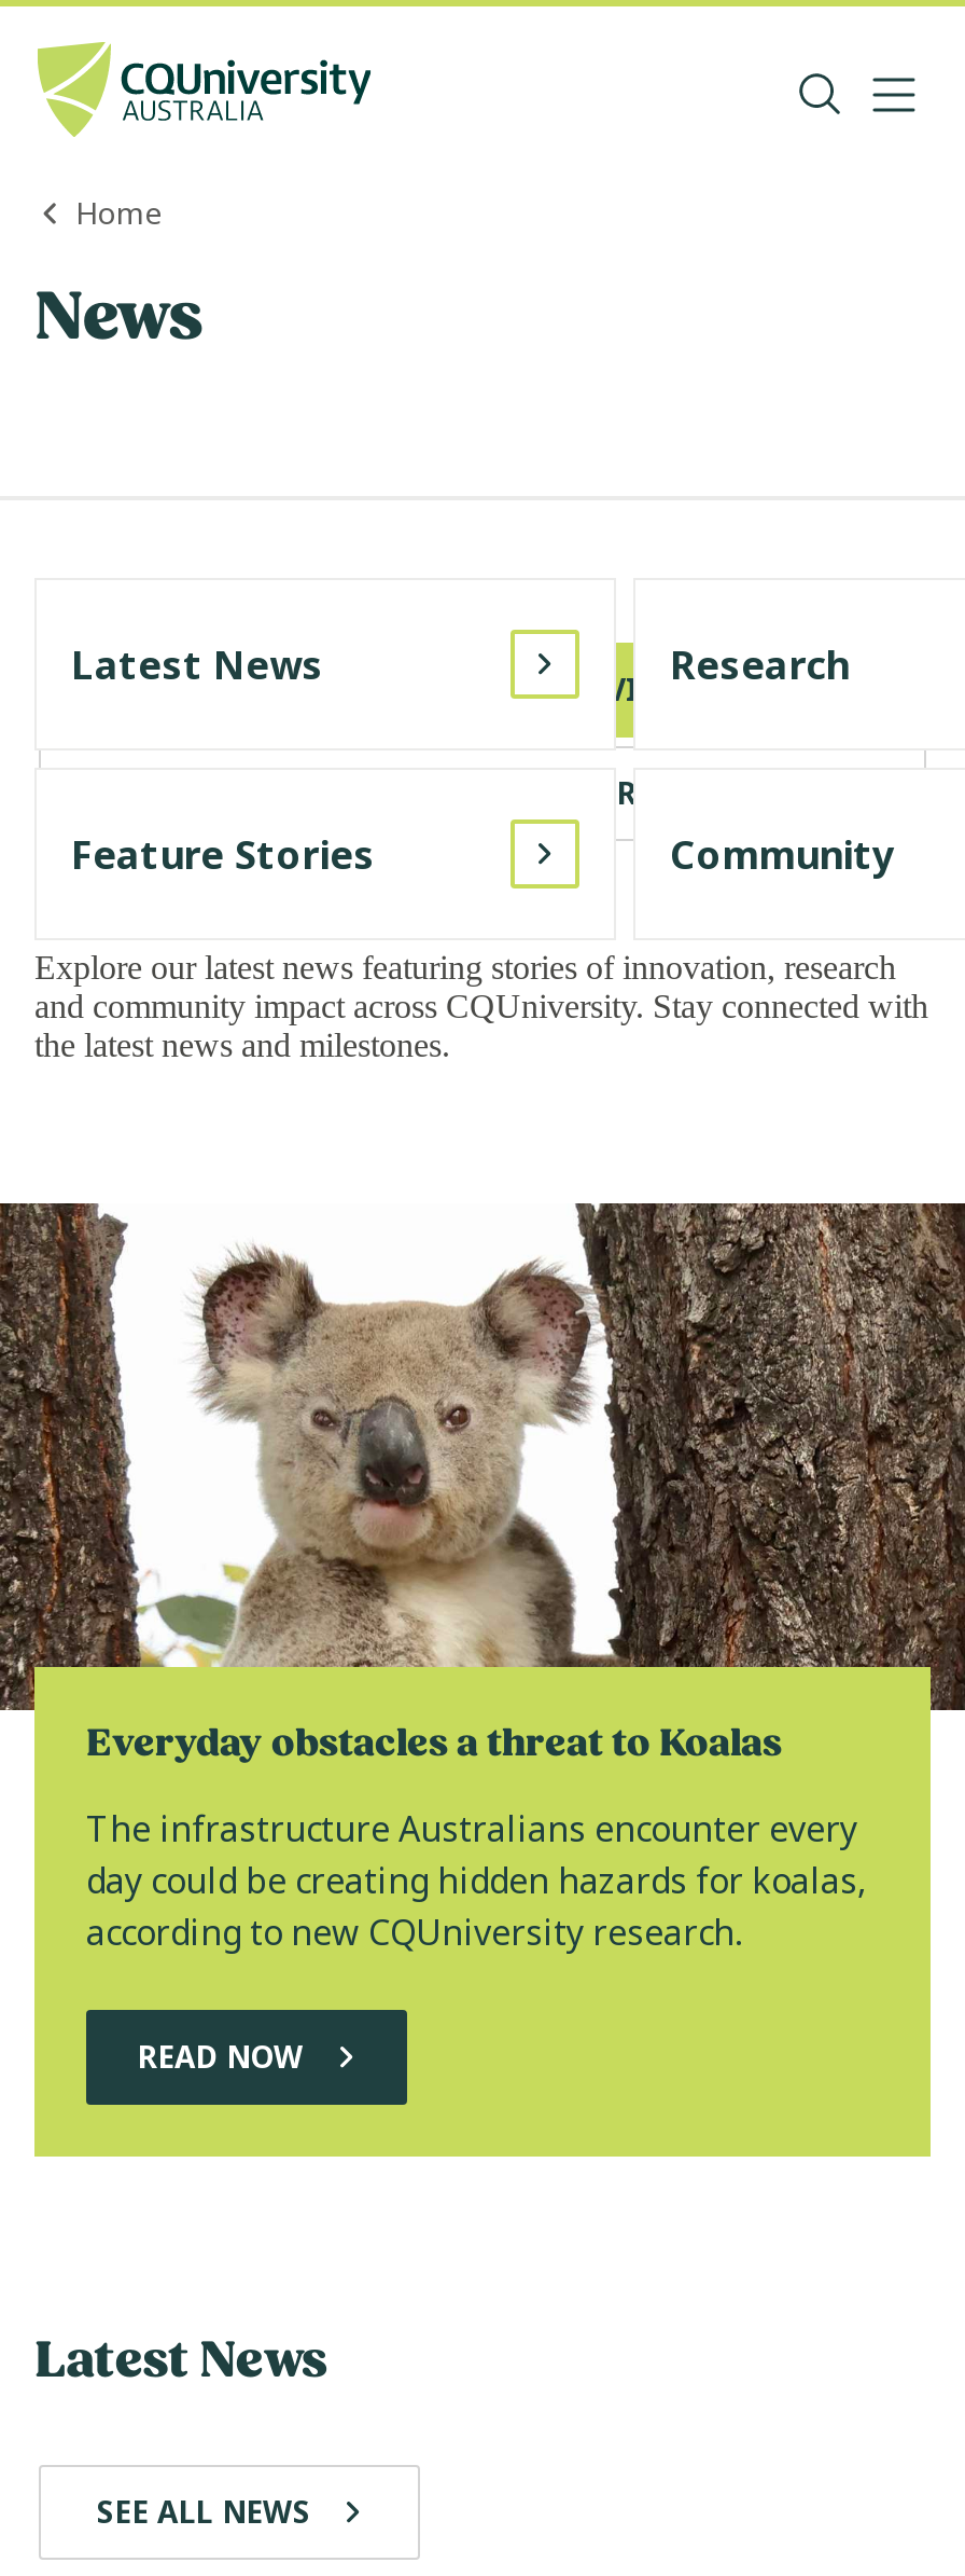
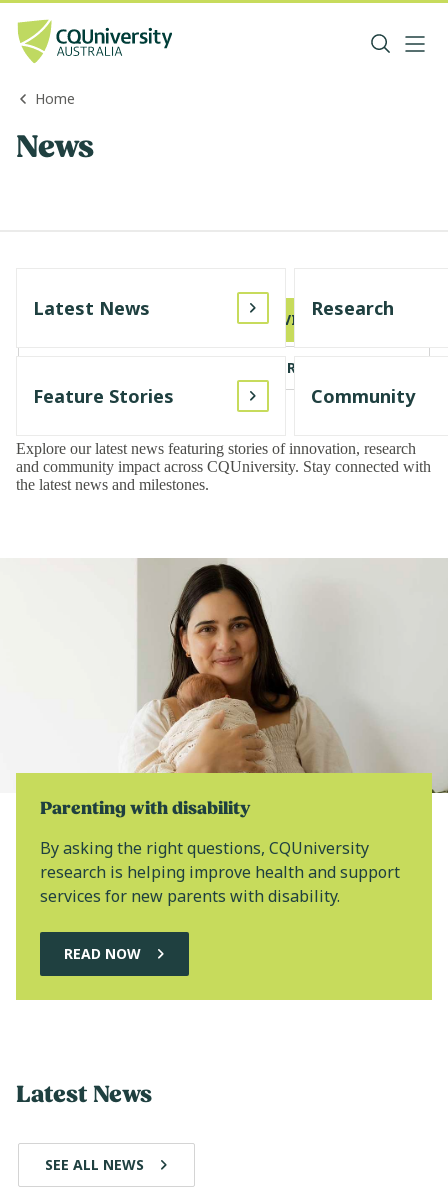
- [image]
- Everyday obstacles a threat to Koalas
+ [image]
+ Parenting with disability

- The infrastructure Australians encounter every
- day could be creating hidden hazards for koalas,
- according to new CQUniversity research.
+ By asking the right questions, CQUniversity
+ research is helping improve health and support
+ services for new parents with disability.
